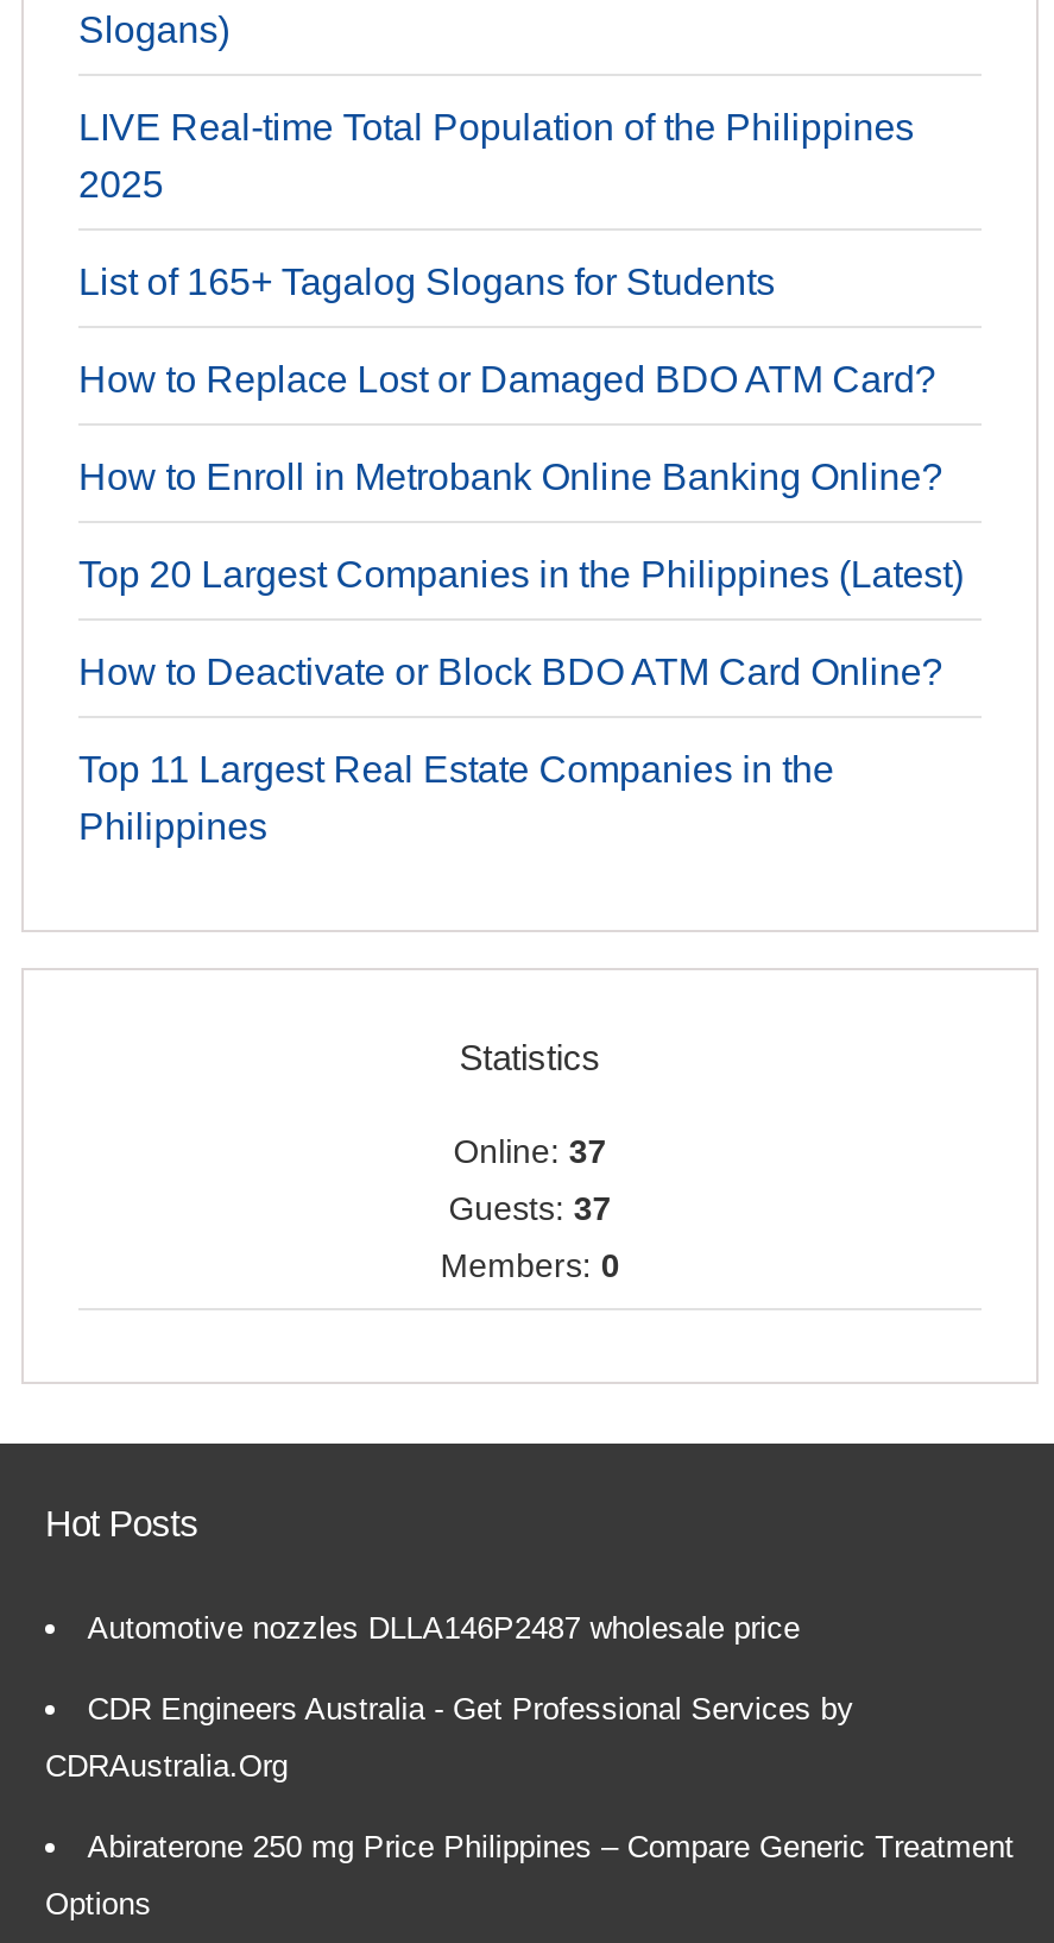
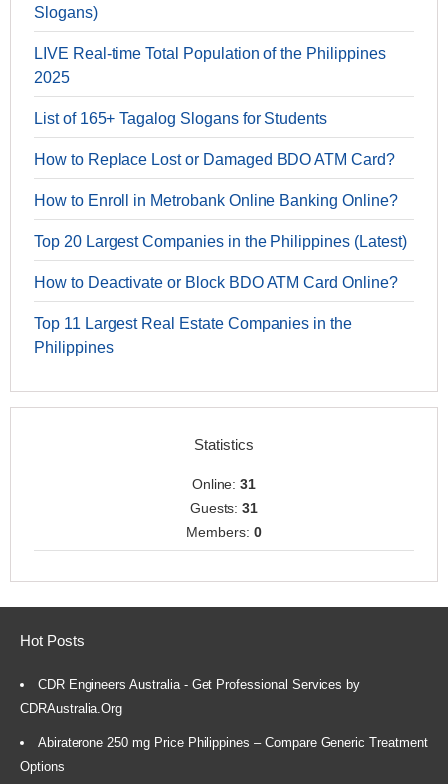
- Online: 37
+ Online: 31

- Guests: 37
+ Guests: 31

- Automotive nozzles DLLA146P2487 wholesale price
